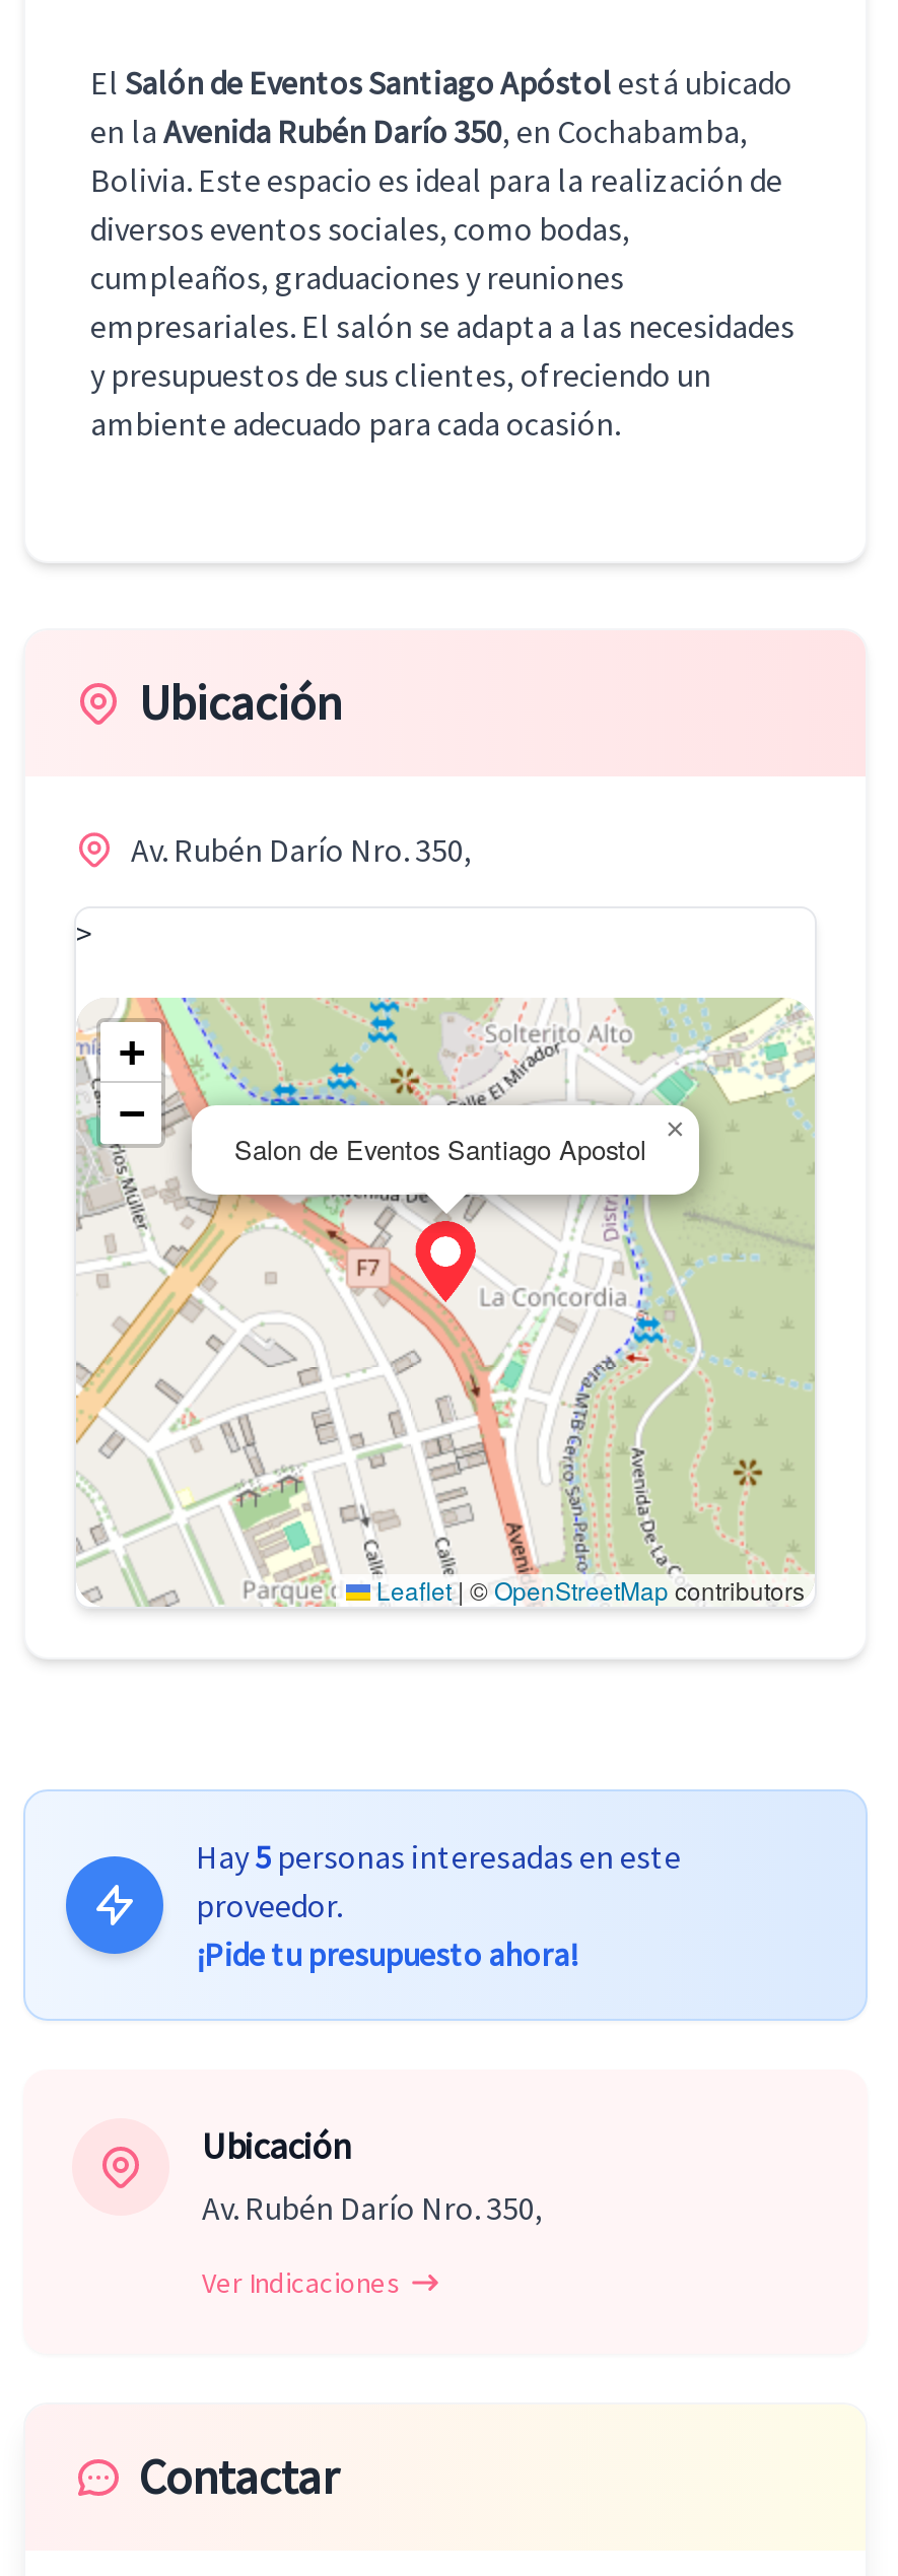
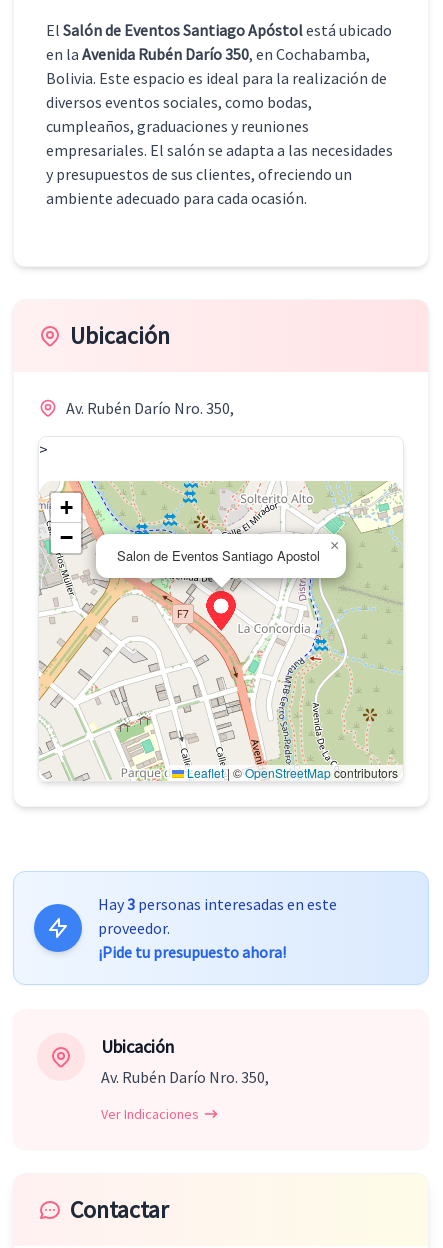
- Hay5 personas interesadas en este
+ Hay3 personas interesadas en este
